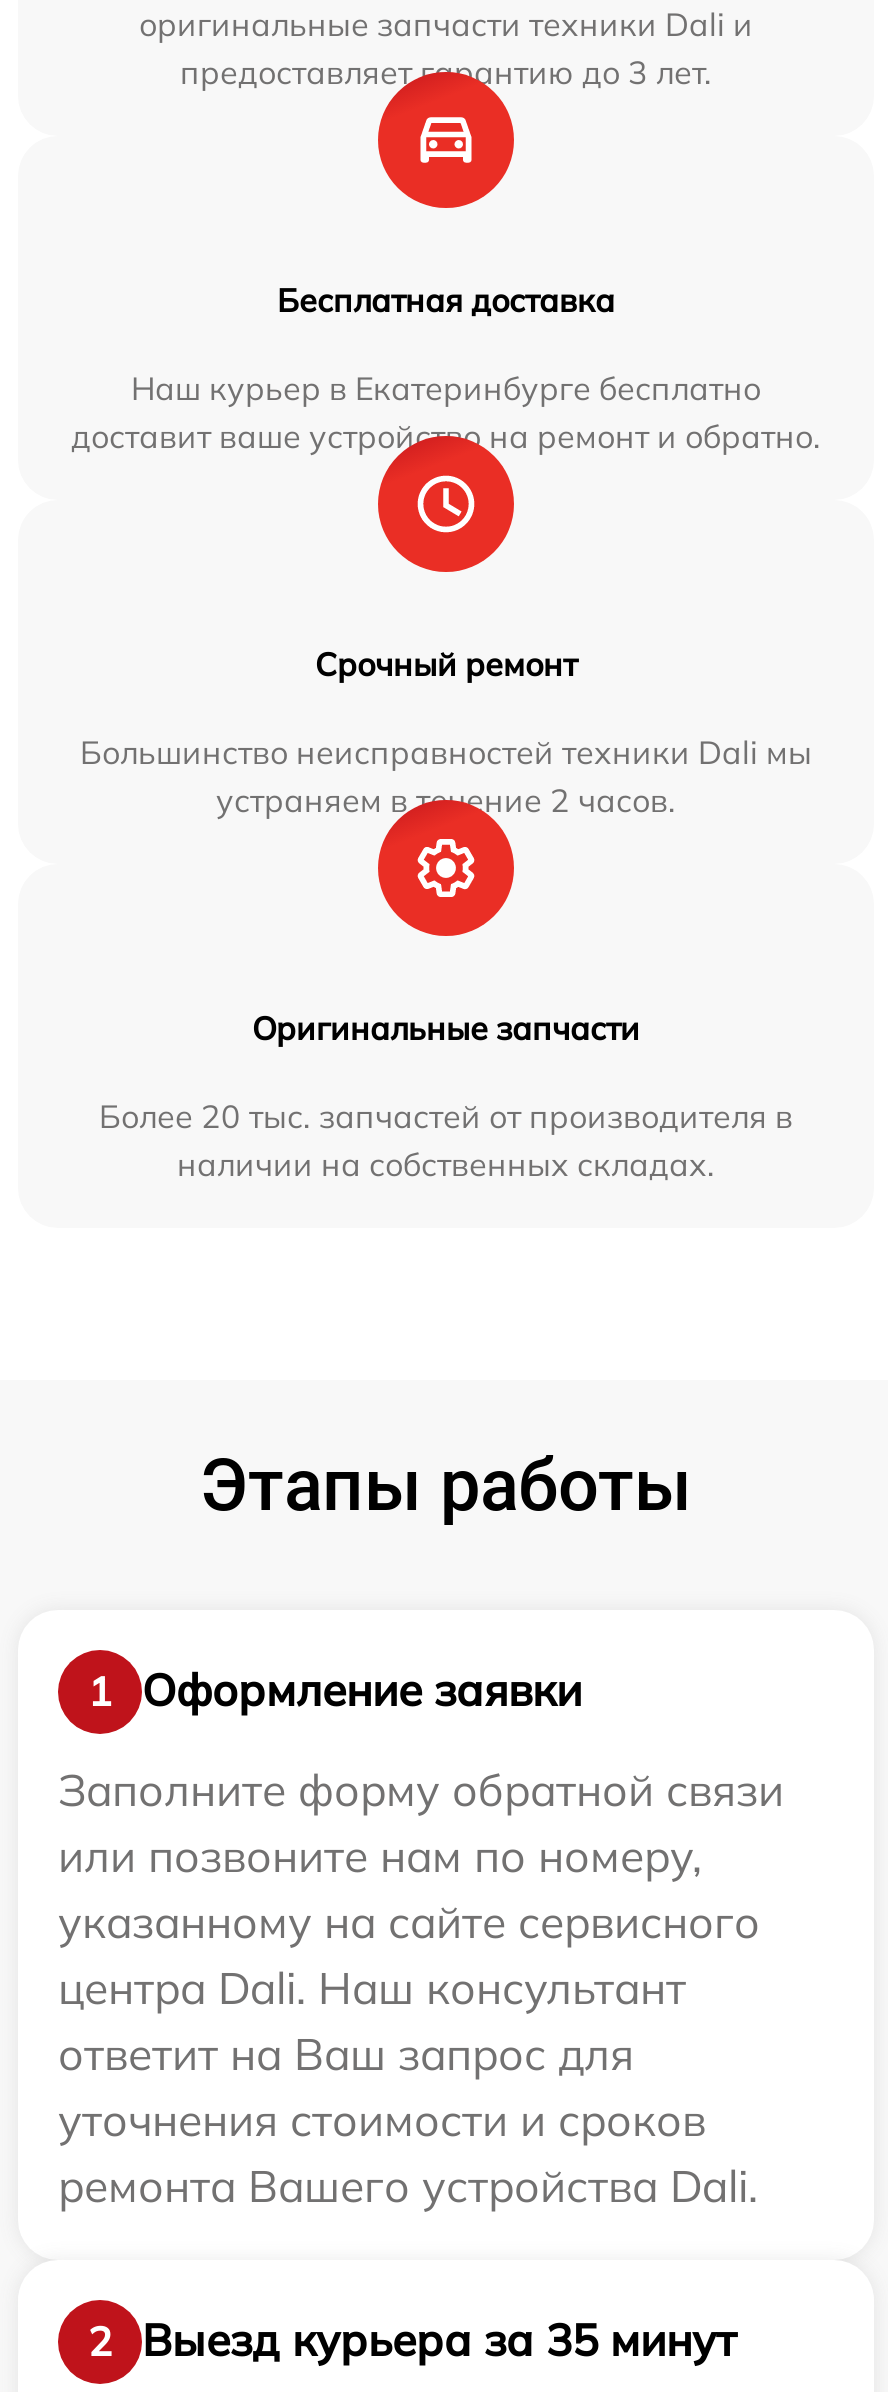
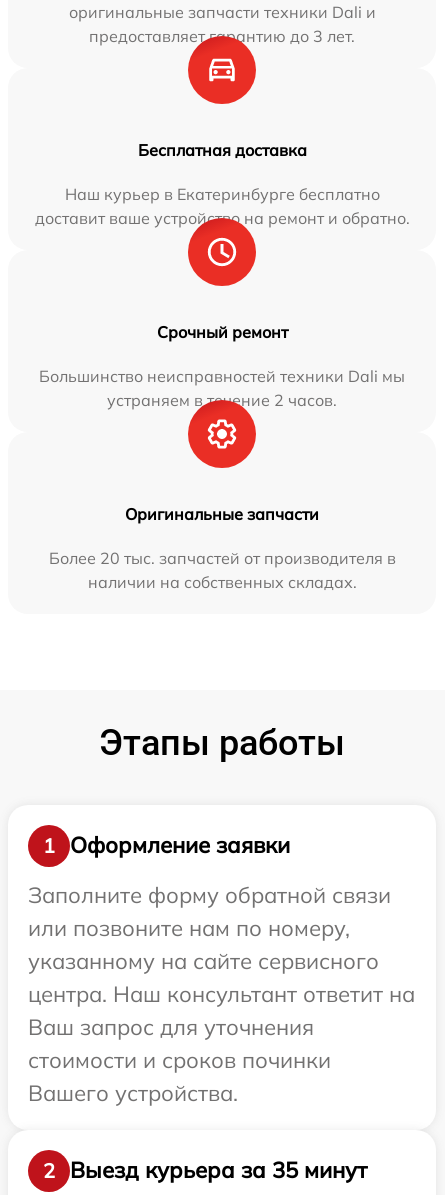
- центра Dali. Наш консультант
- ответит на Ваш запрос для
- уточнения стоимости и сроков
- ремонта Вашего устройства Dali.
+ центра. Наш консультант ответит на
+ Ваш запрос для уточнения
+ стоимости и сроков починки
+ Вашего устройства.
